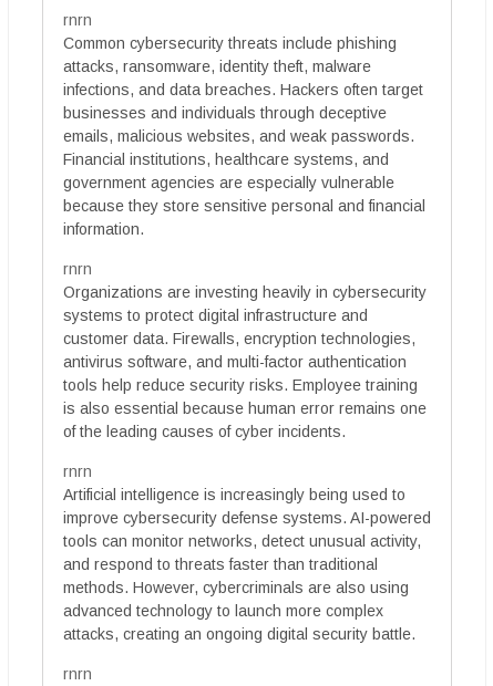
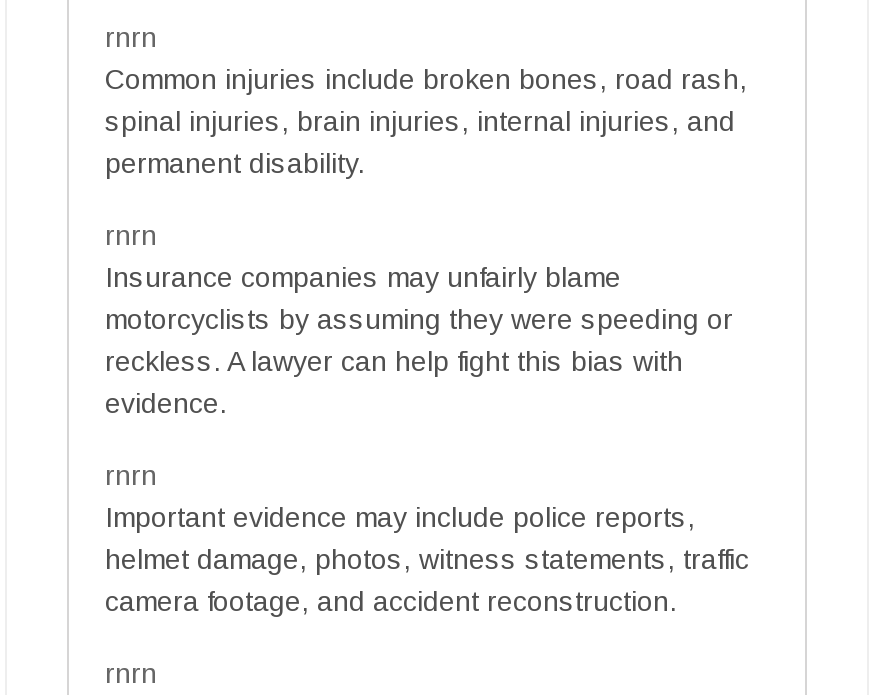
- Common cybersecurity threats include phishing
- attacks, ransomware, identity theft, malware
- infections, and data breaches. Hackers often target
- businesses and individuals through deceptive
- emails, malicious websites, and weak passwords.
- Financial institutions, healthcare systems, and
- government agencies are especially vulnerable
- because they store sensitive personal and financial
- information.
+ Common injuries include broken bones, road rash,
+ spinal injuries, brain injuries, internal injuries, and
+ permanent disability.

- Organizations are investing heavily in cybersecurity
- systems to protect digital infrastructure and
- customer data. Firewalls, encryption technologies,
- antivirus software, and multi-factor authentication
- tools help reduce security risks. Employee training
- is also essential because human error remains one
- of the leading causes of cyber incidents.
+ Insurance companies may unfairly blame
+ motorcyclists by assuming they were speeding or
+ reckless. A lawyer can help fight this bias with
+ evidence.

- Artificial intelligence is increasingly being used to
- improve cybersecurity defense systems. AI-powered
- tools can monitor networks, detect unusual activity,
- and respond to threats faster than traditional
- methods. However, cybercriminals are also using
- advanced technology to launch more complex
- attacks, creating an ongoing digital security battle.
+ Important evidence may include police reports,
+ helmet damage, photos, witness statements, traffic
+ camera footage, and accident reconstruction.
